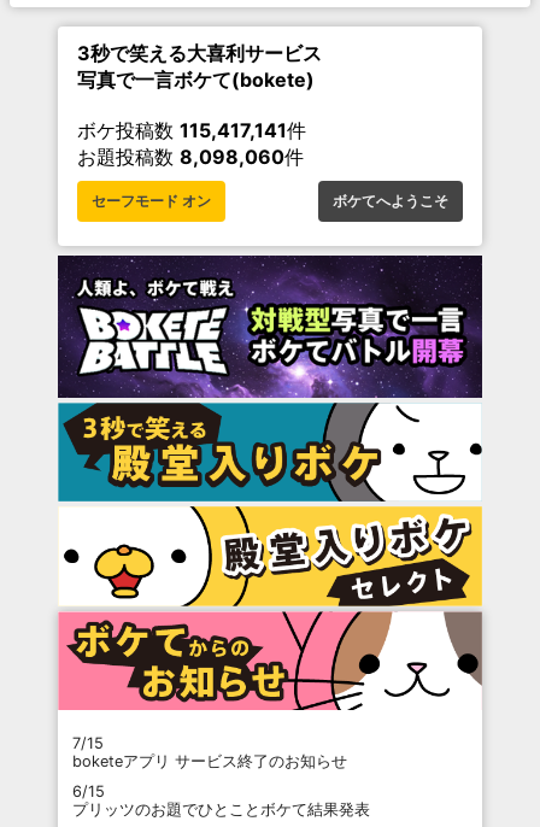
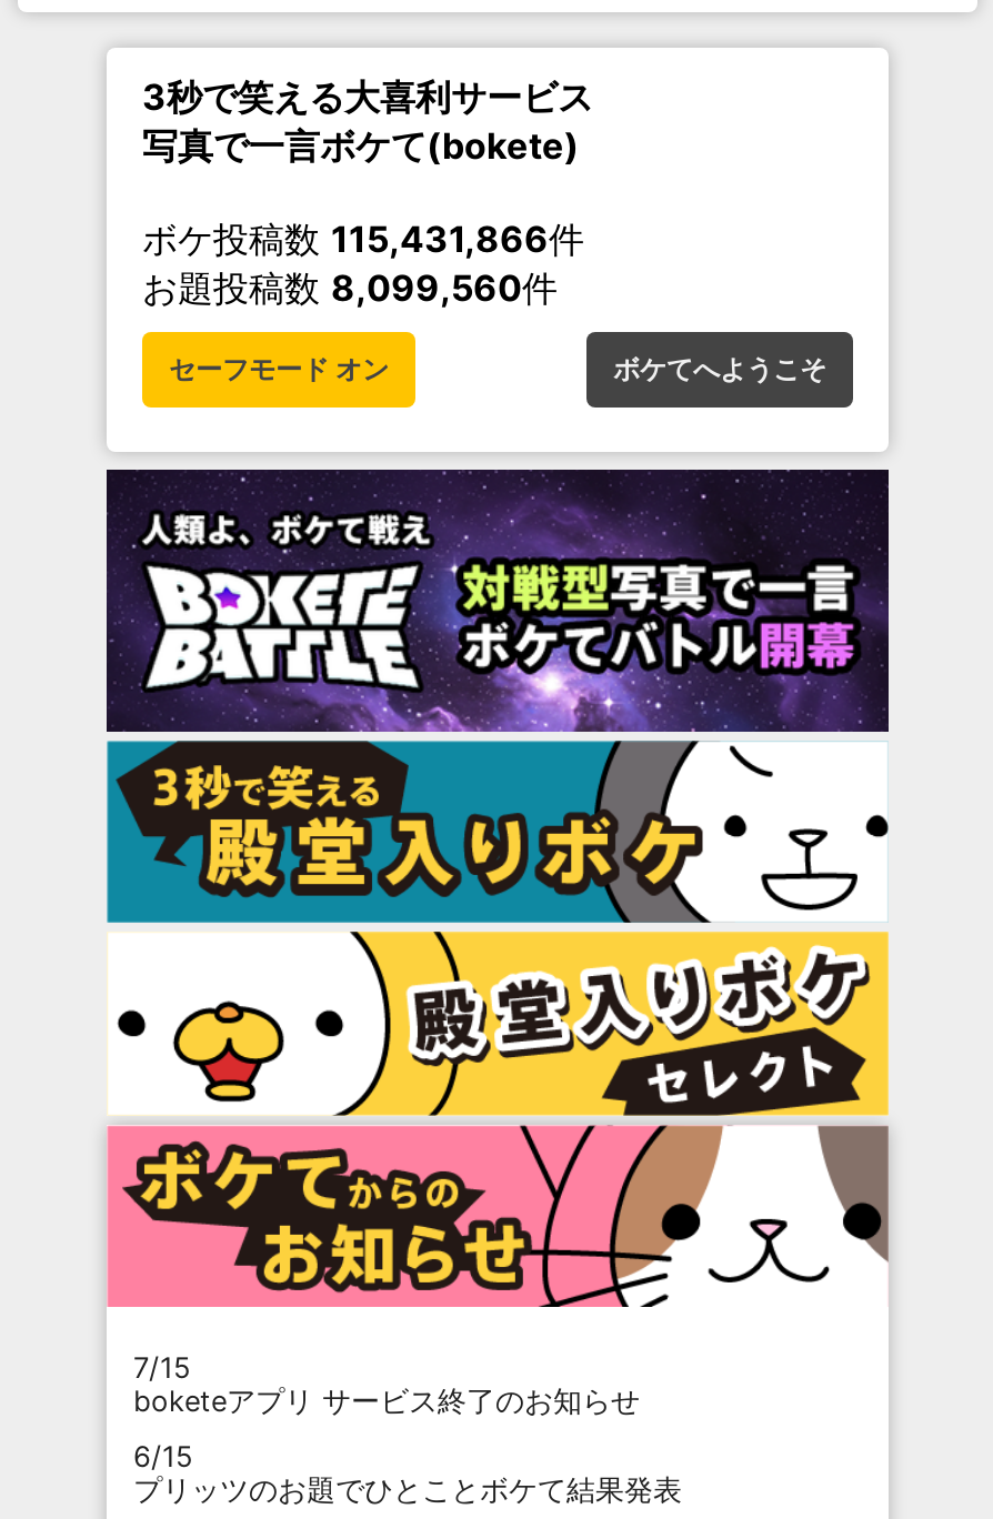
- ボケ投稿数115,417,141件
+ ボケ投稿数115,431,866件

- お題投稿数8,098,060件
+ お題投稿数8,099,560件
